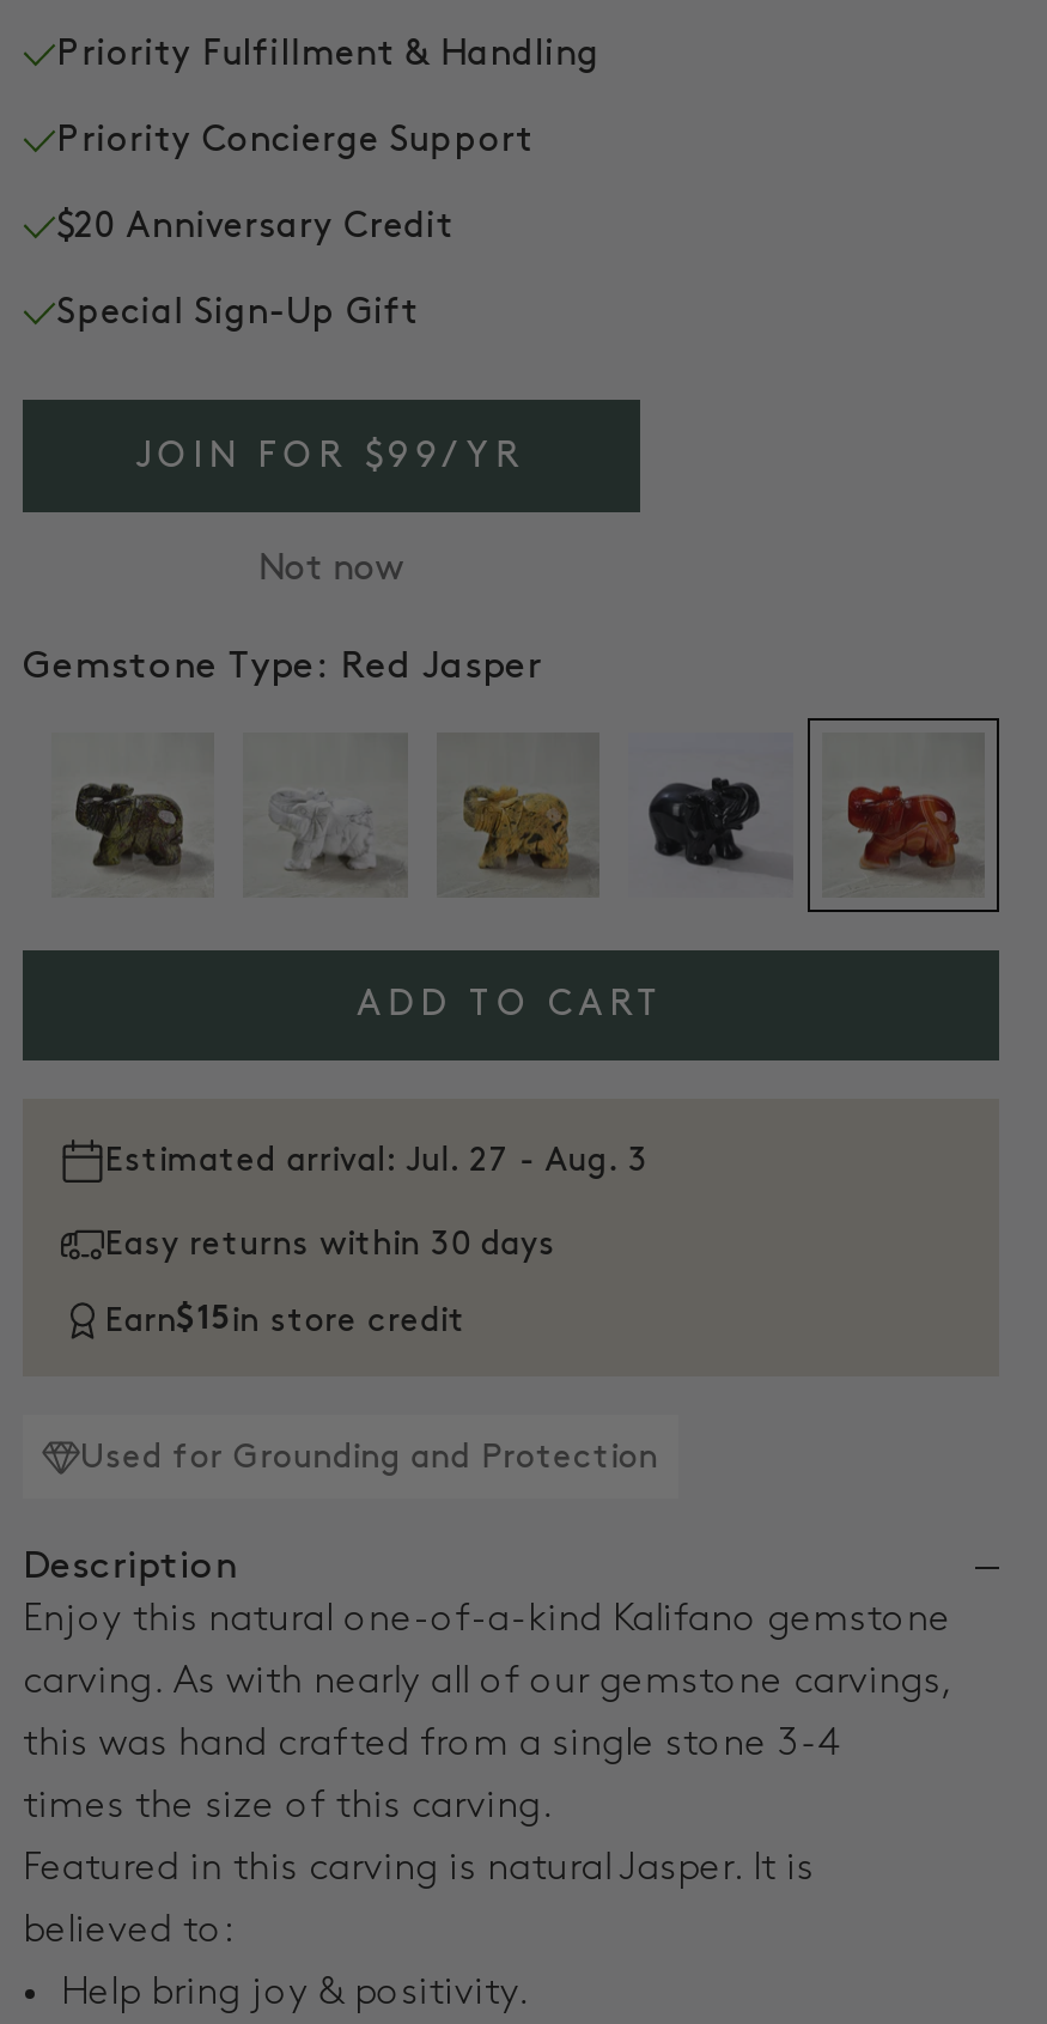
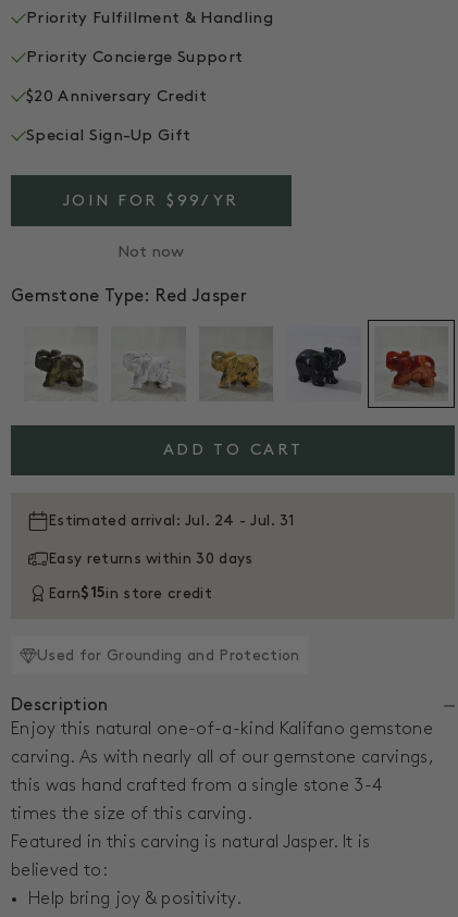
- Estimated arrival: Jul. 27 - Aug. 3
+ Estimated arrival: Jul. 24 - Jul. 31
